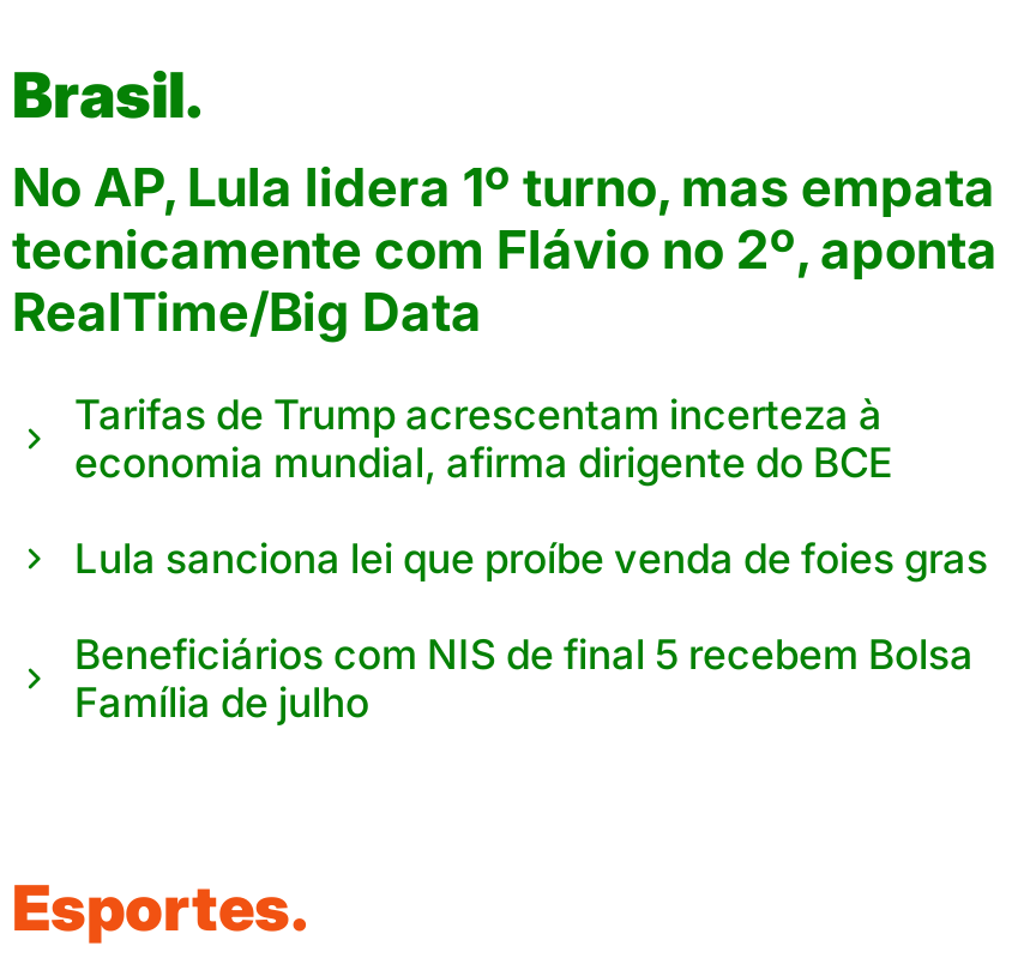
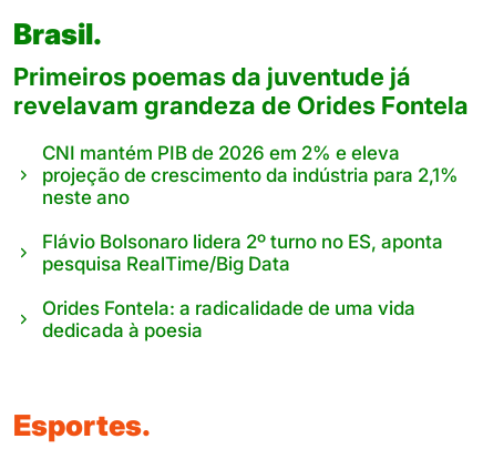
- No AP, Lula lidera 1º turno, mas empata
- tecnicamente com Flávio no 2º, aponta
- RealTime/Big Data
+ Primeiros poemas da juventude já
+ revelavam grandeza de Orides Fontela

- Tarifas de Trump acrescentam incerteza à
- economia mundial, afirma dirigente do BCE
+ CNI mantém PIB de 2026 em 2% e eleva
+ projeção de crescimento da indústria para 2,1%
+ neste ano

- Lula sanciona lei que proíbe venda de foies gras
+ Flávio Bolsonaro lidera 2º turno no ES, aponta
+ pesquisa RealTime/Big Data

- Beneficiários com NIS de final 5 recebem Bolsa
- Família de julho
+ Orides Fontela: a radicalidade de uma vida
+ dedicada à poesia
